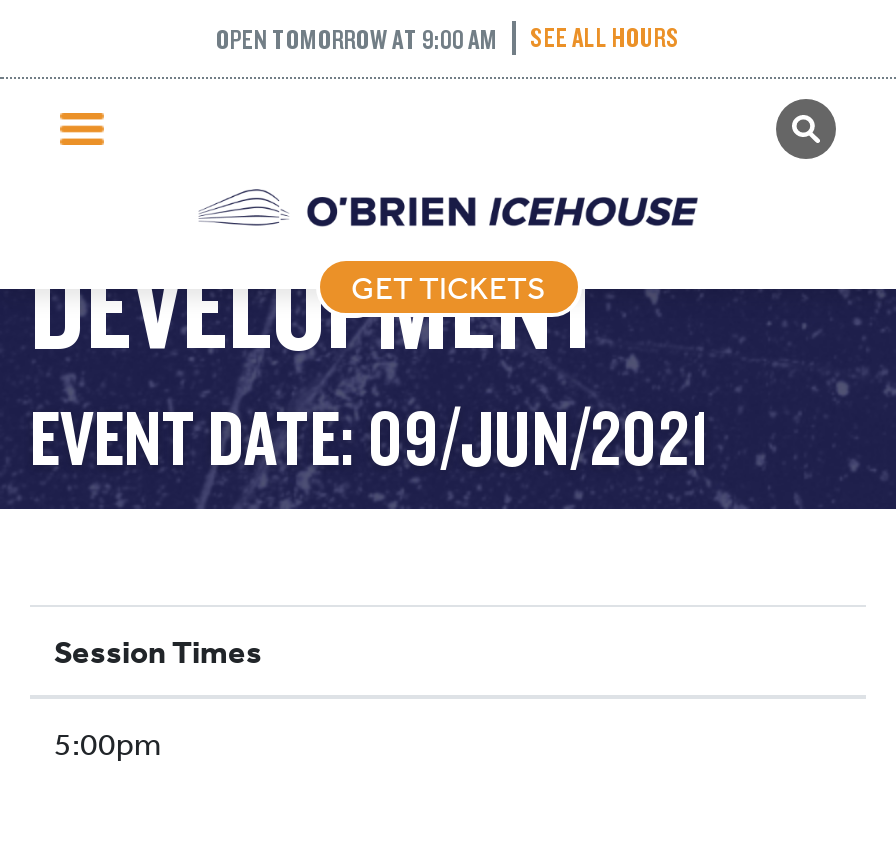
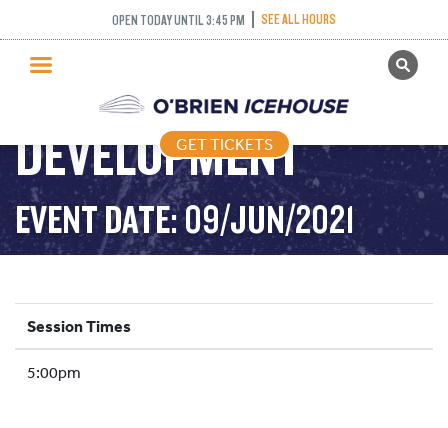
- OPEN TOMORROW AT 9:00 AM
+ OPEN TODAY UNTIL 3:45 PM
